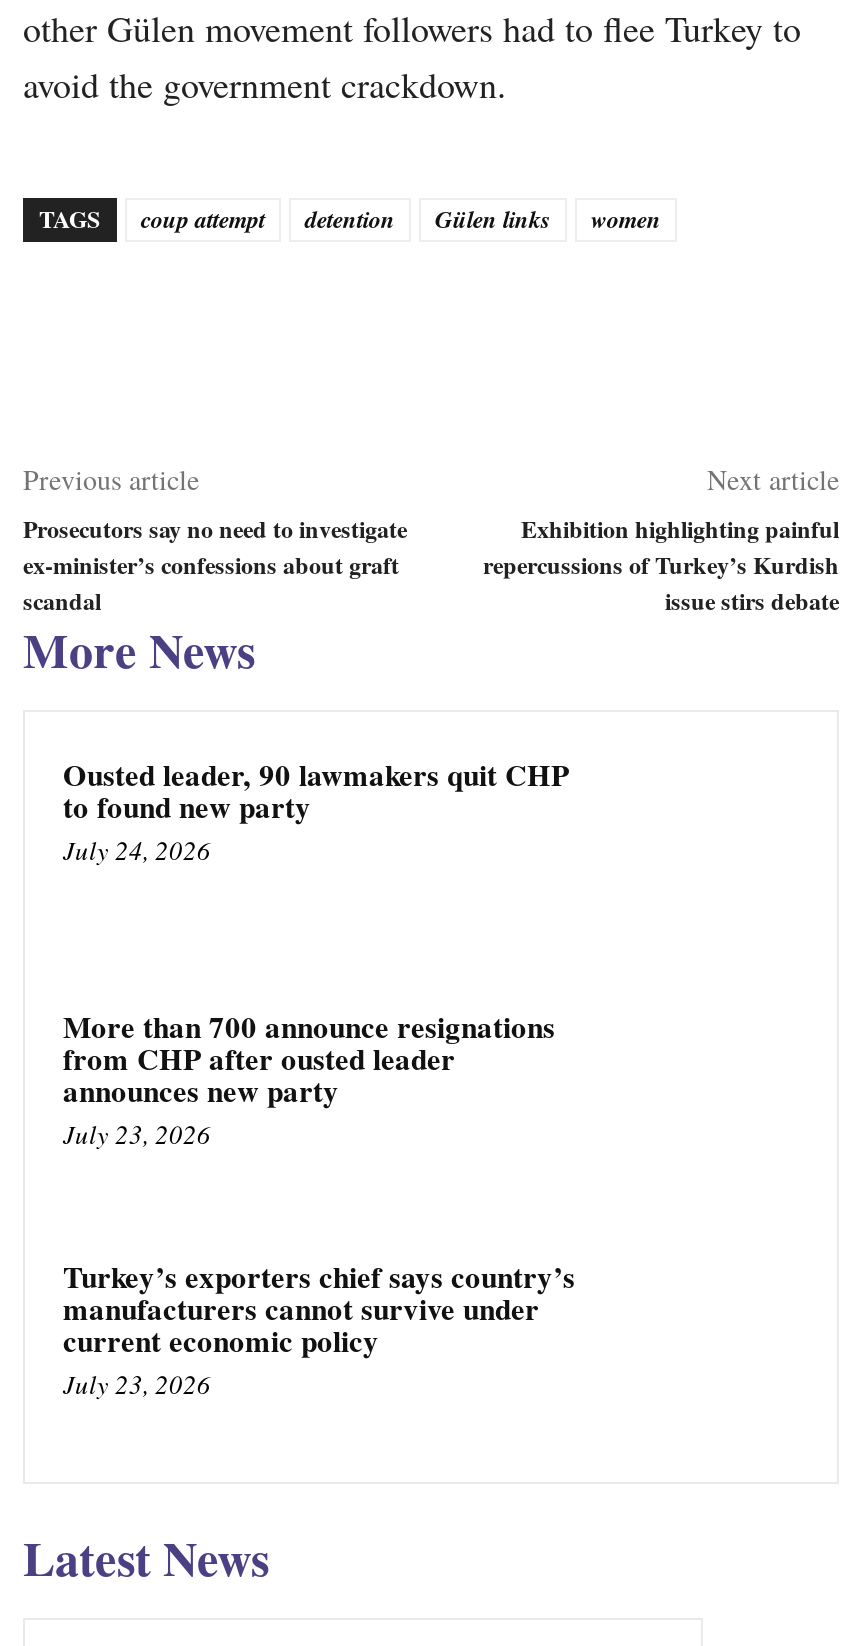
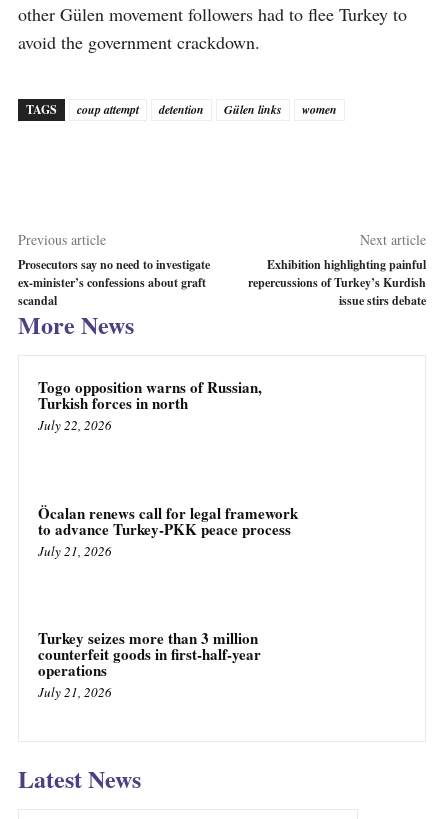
- Ousted leader, 90 lawmakers quit CHP
- to found new party
- July 24, 2026
+ Togo opposition warns of Russian,
+ Turkish forces in north
+ July 22, 2026

- More than 700 announce resignations
- from CHP after ousted leader
- announces new party
- July 23, 2026
+ Öcalan renews call for legal framework
+ to advance Turkey-PKK peace process
+ July 21, 2026

- Turkey’s exporters chief says country’s
- manufacturers cannot survive under
- current economic policy
- July 23, 2026
+ Turkey seizes more than 3 million
+ counterfeit goods in first-half-year
+ operations
+ July 21, 2026
